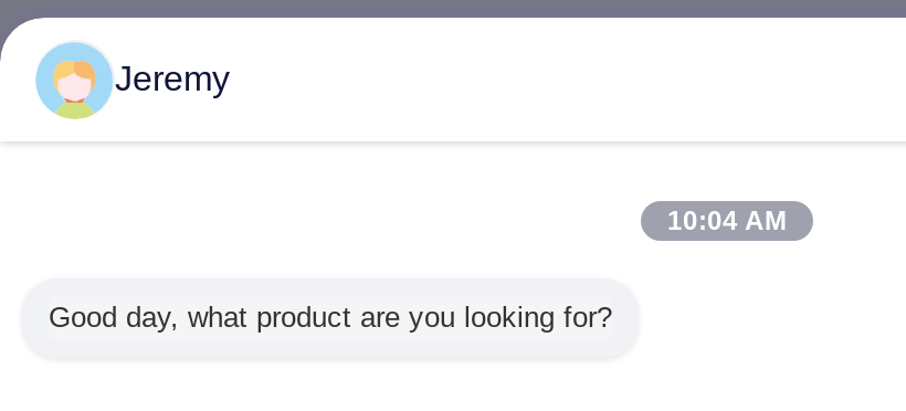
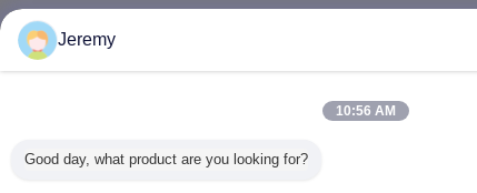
- 10:04 AM
+ 10:56 AM
